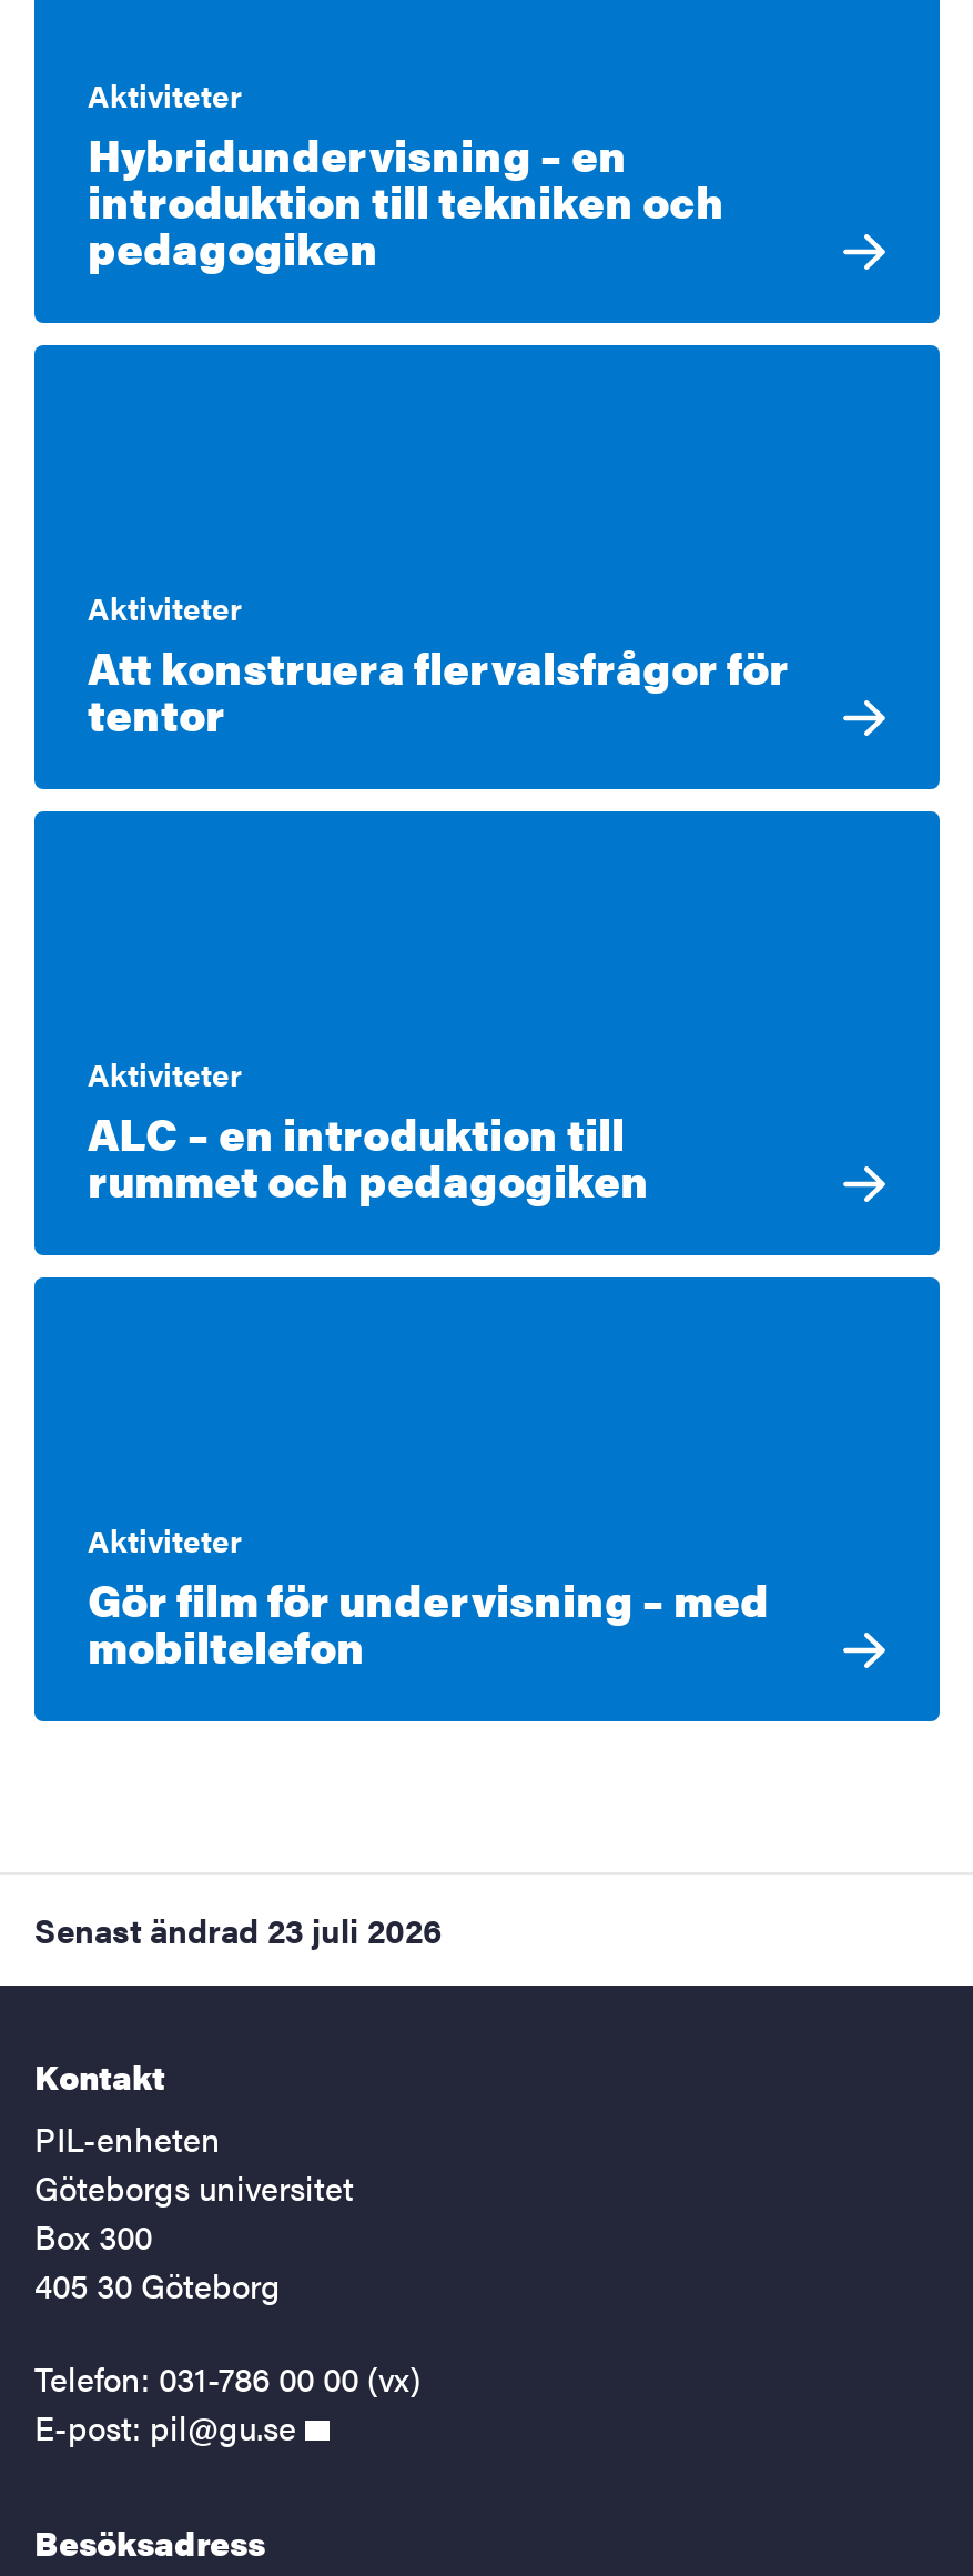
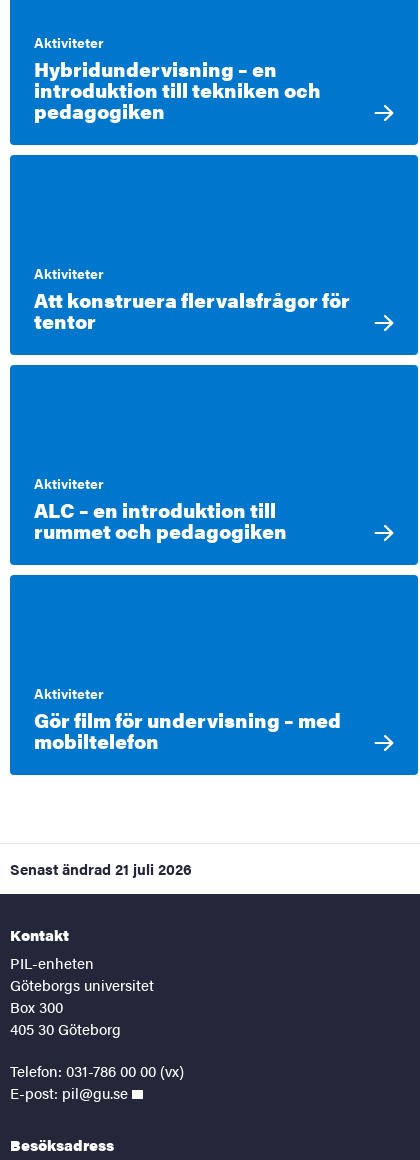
- Senast ändrad 23 juli 2026
+ Senast ändrad 21 juli 2026
